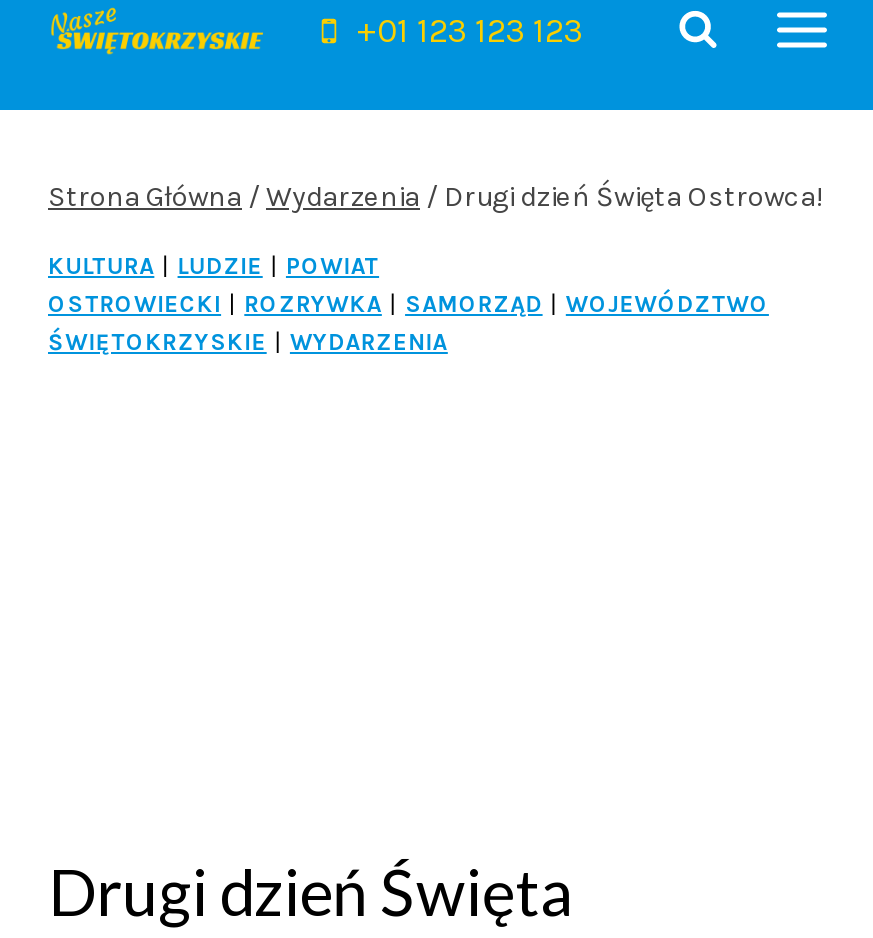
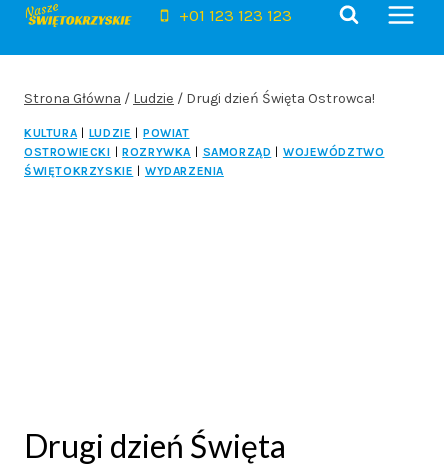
- Strona Główna / Wydarzenia / Drugi dzień Święta Ostrowca!
+ Strona Główna / Ludzie / Drugi dzień Święta Ostrowca!
